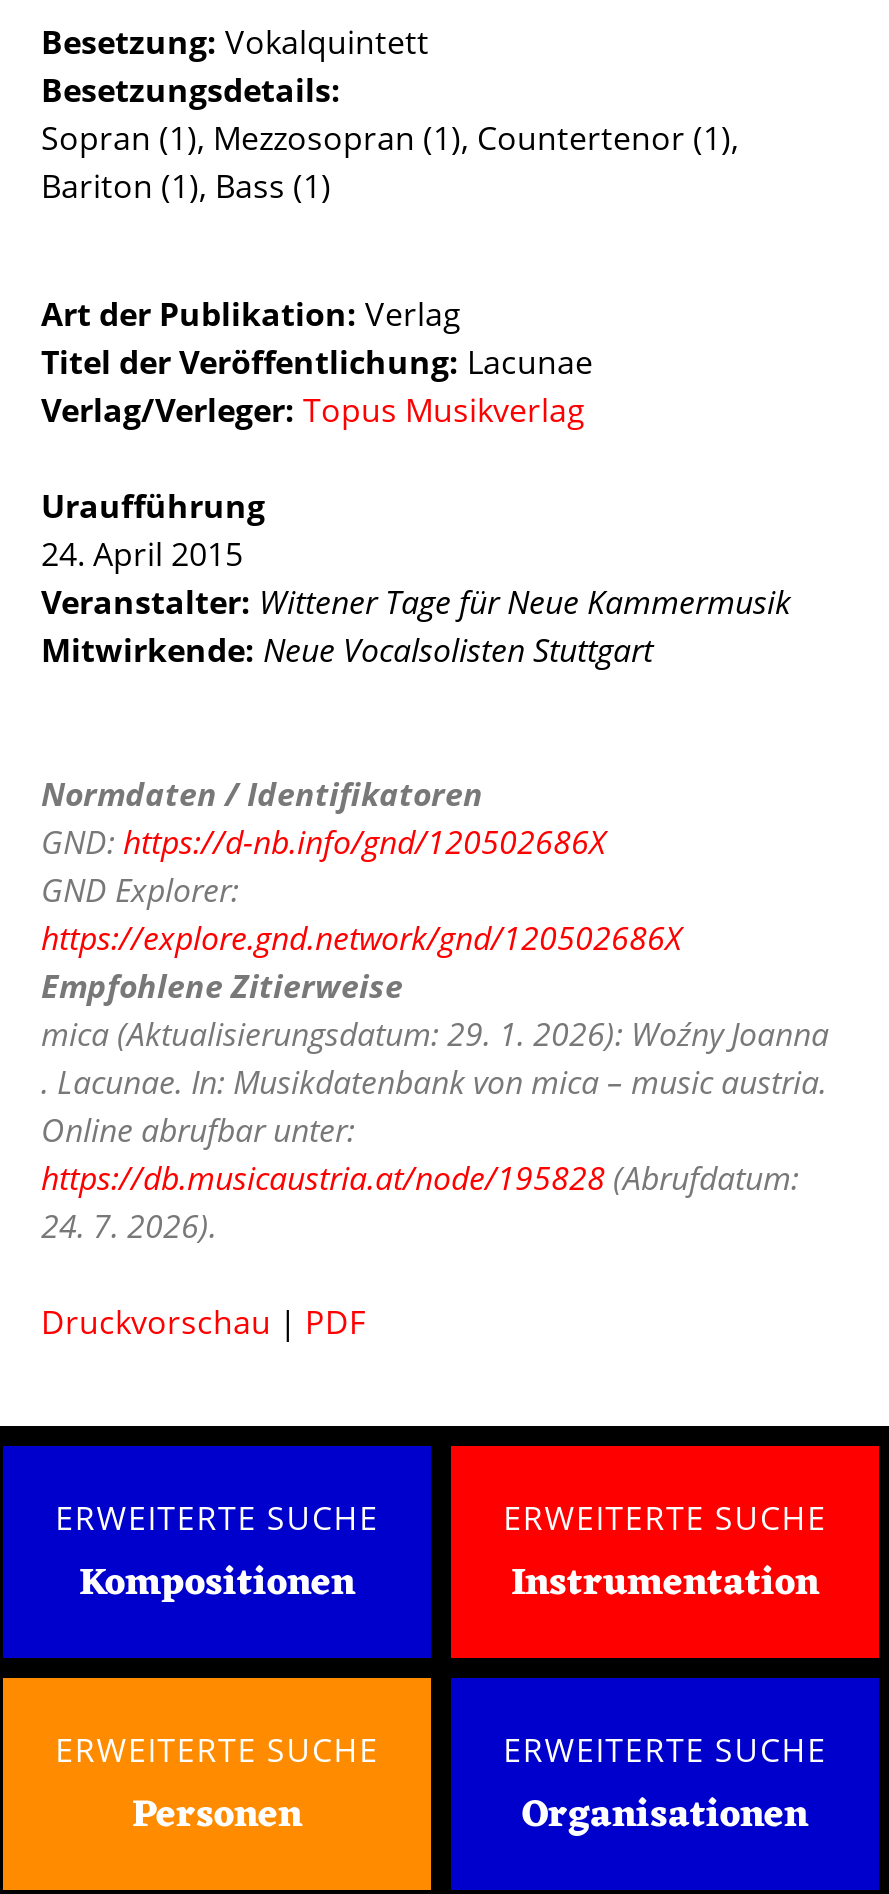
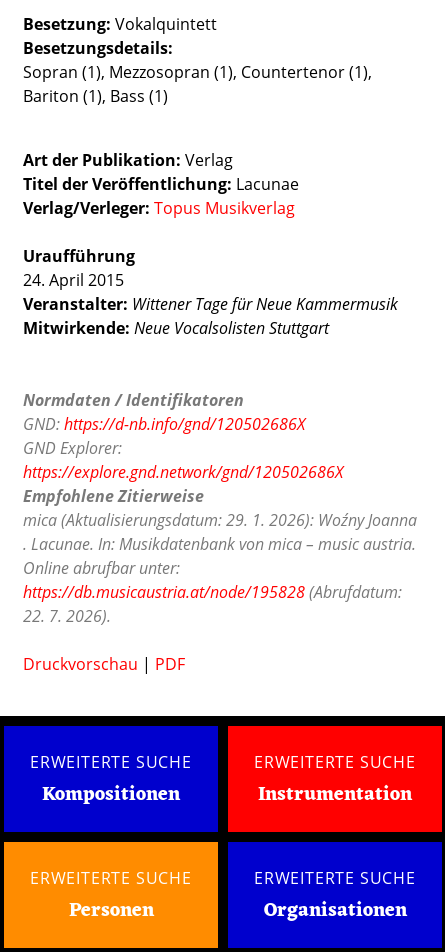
- 24. 7. 2026).
+ 22. 7. 2026).
